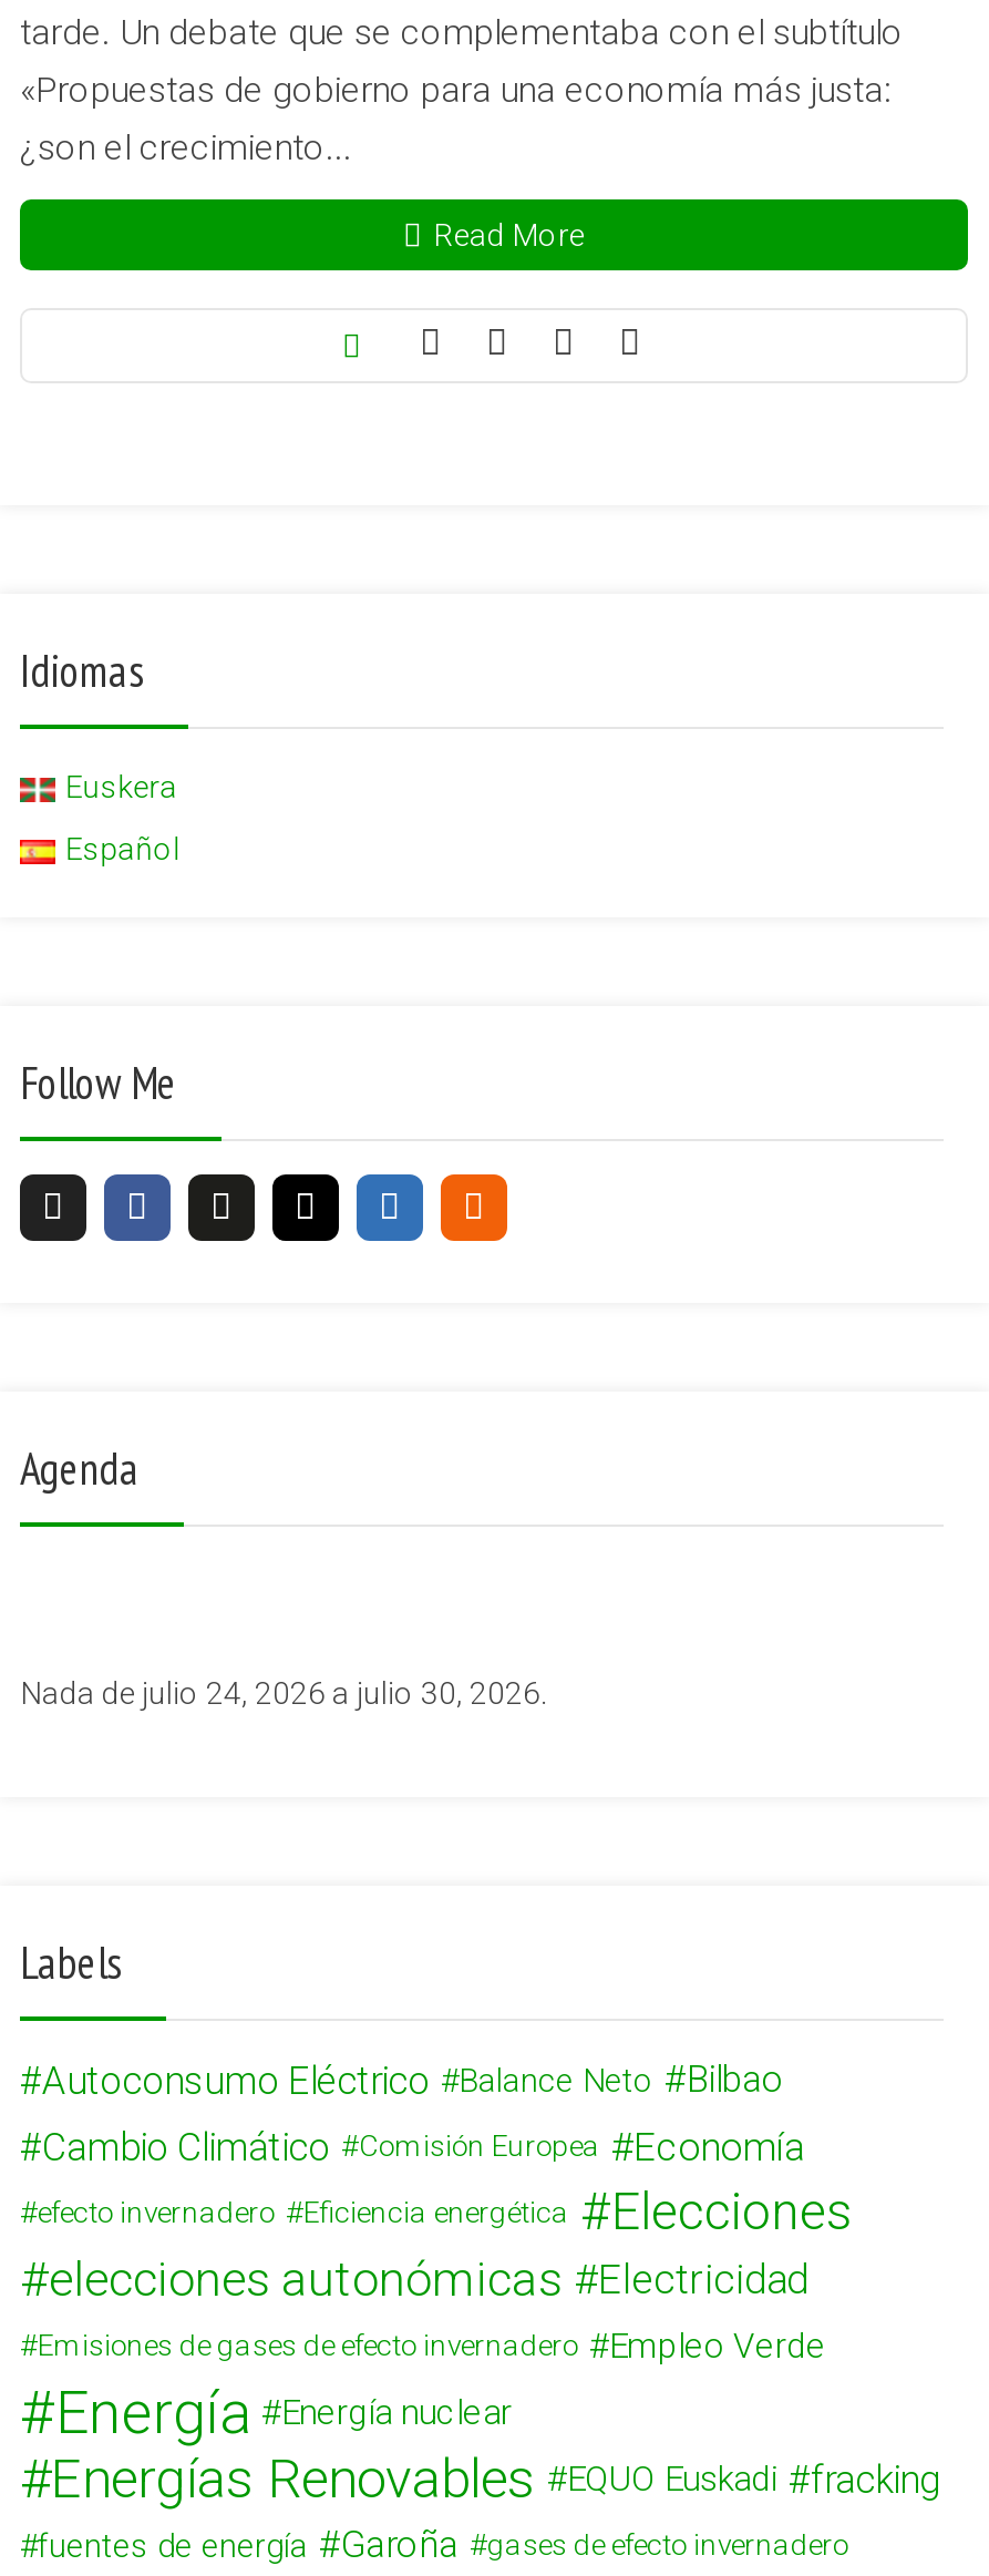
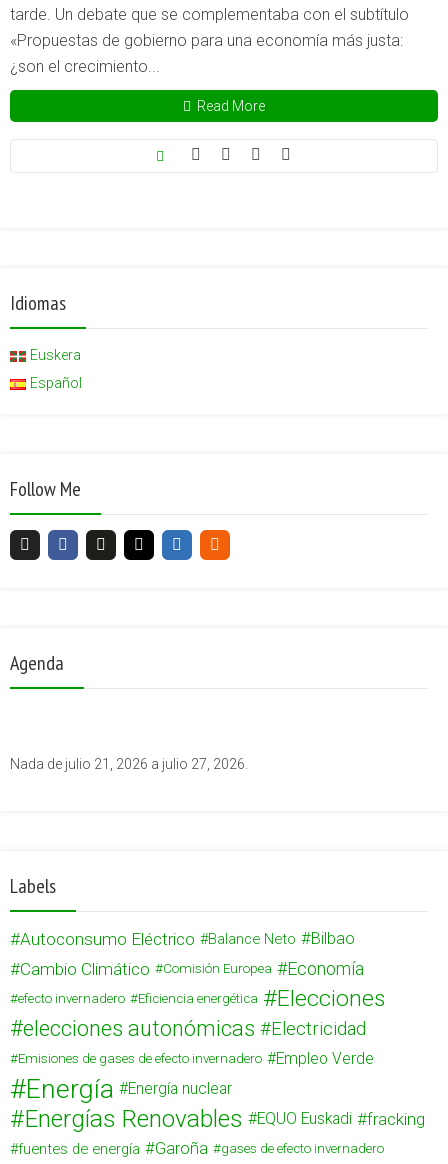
- Nada de julio 24, 2026 a julio 30, 2026.
+ Nada de julio 21, 2026 a julio 27, 2026.
